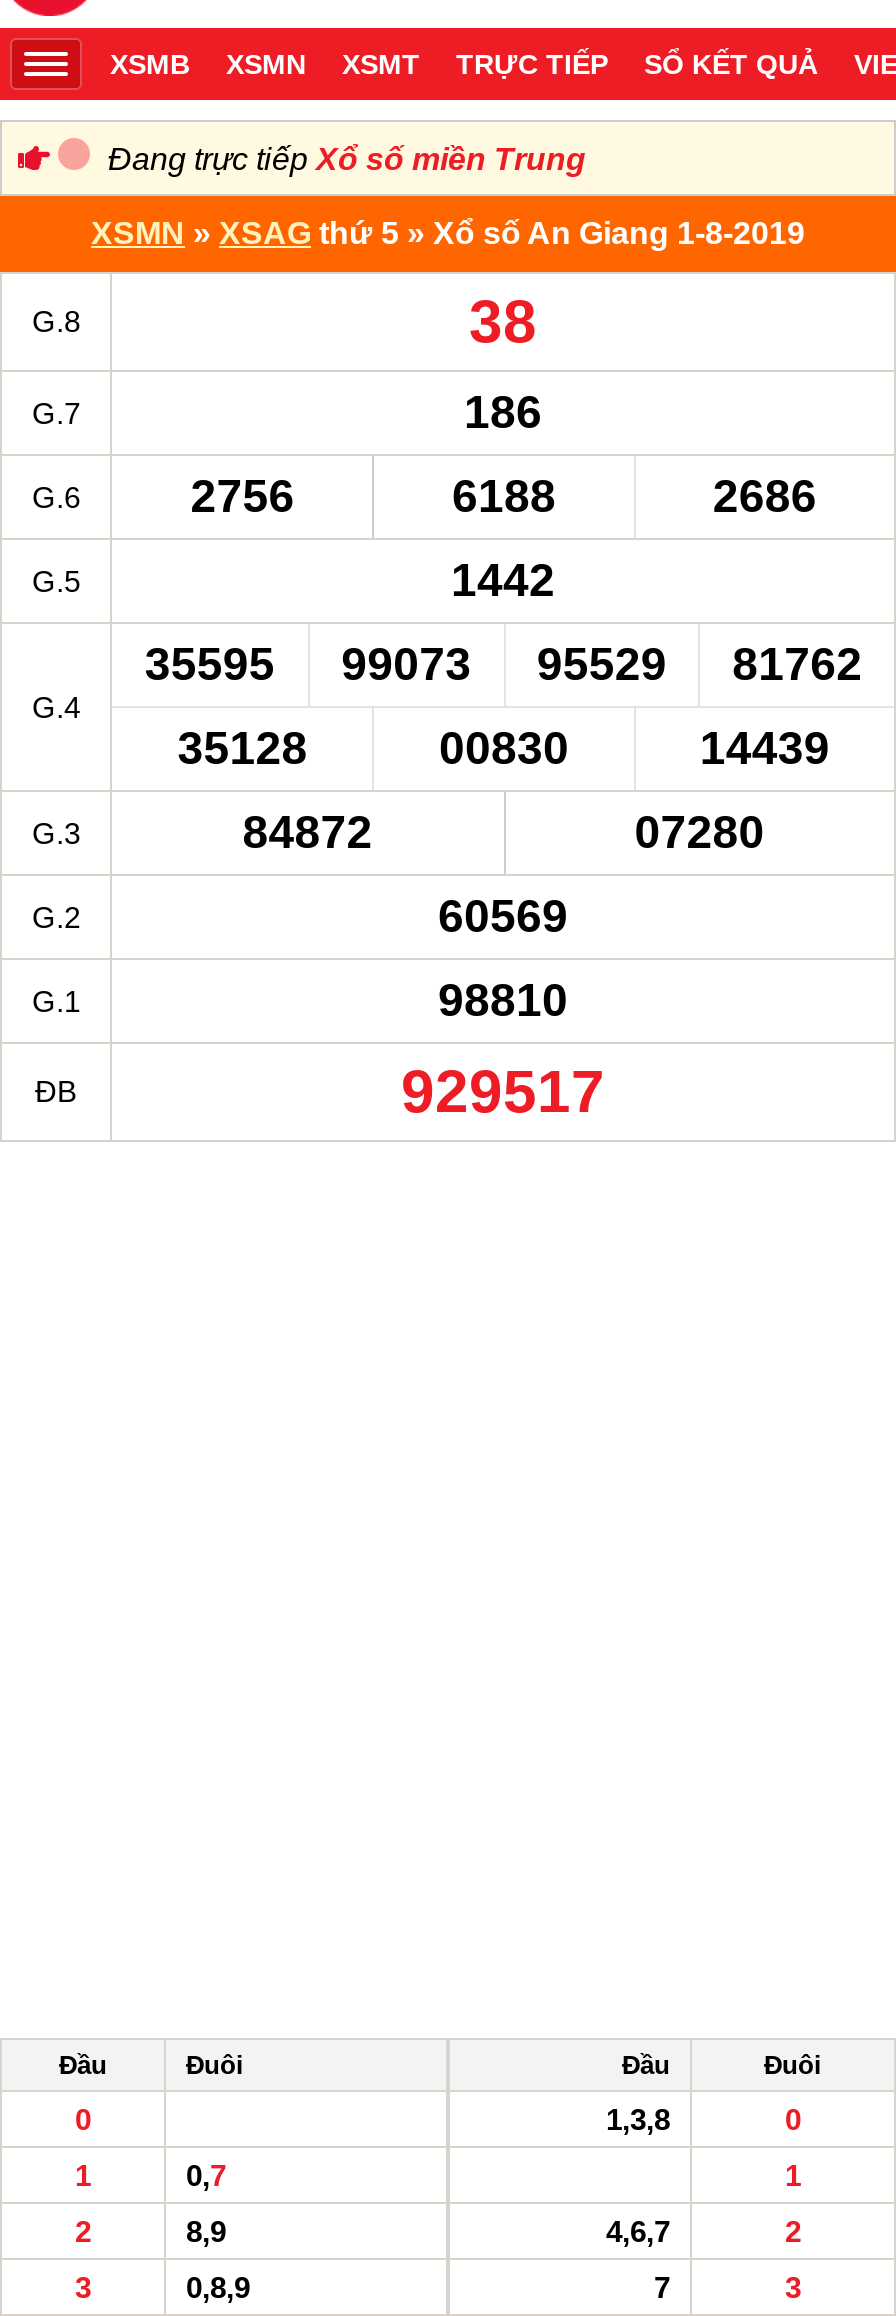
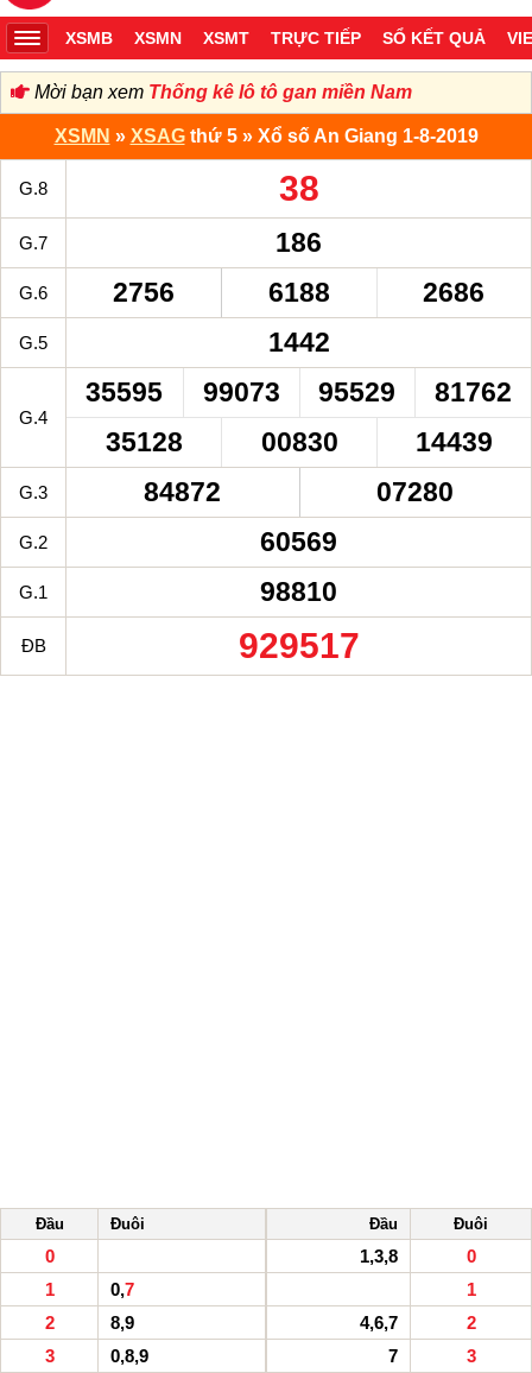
- Đang trực tiếp Xổ số miền Trung
+ Mời bạn xem Thống kê lô tô gan miền Nam
